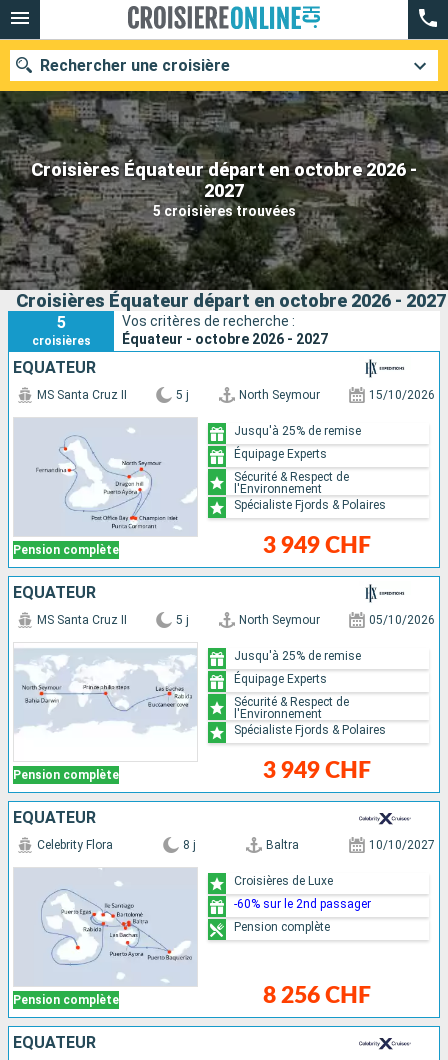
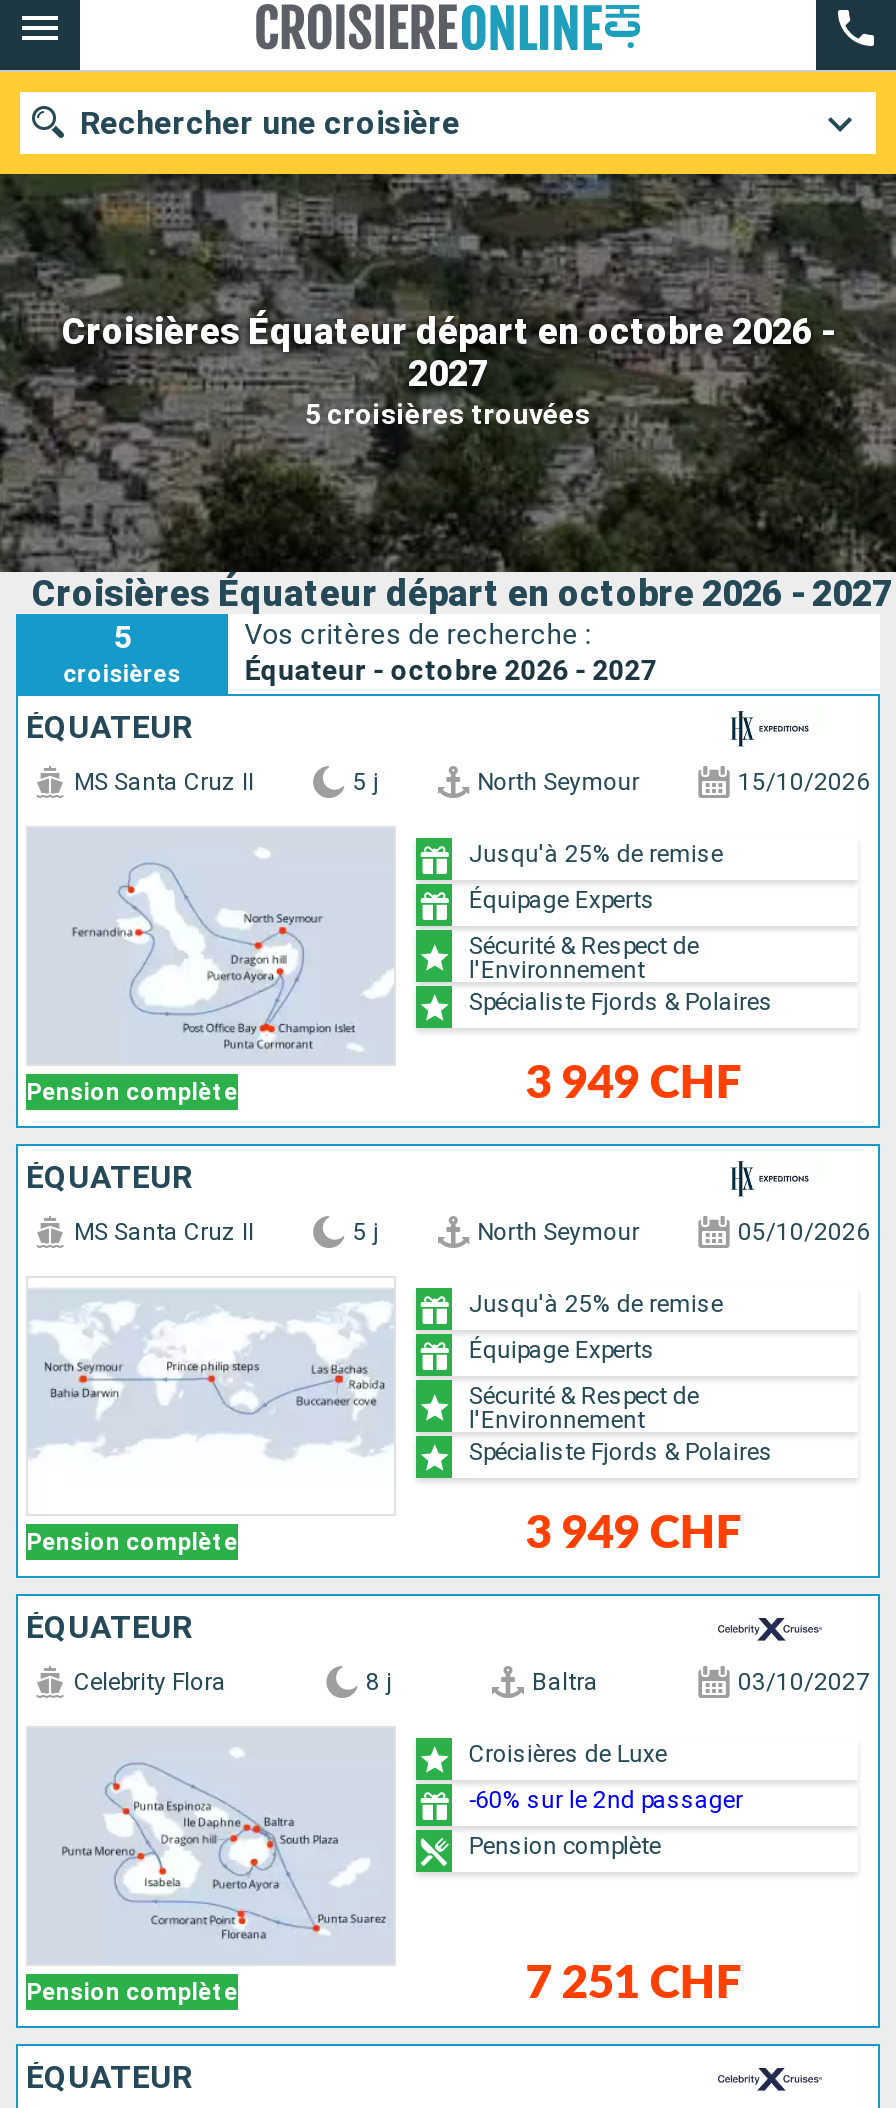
- 10/10/2027
+ 03/10/2027

- [image]
+ [image]

- 8 256 CHF
+ 7 251 CHF
